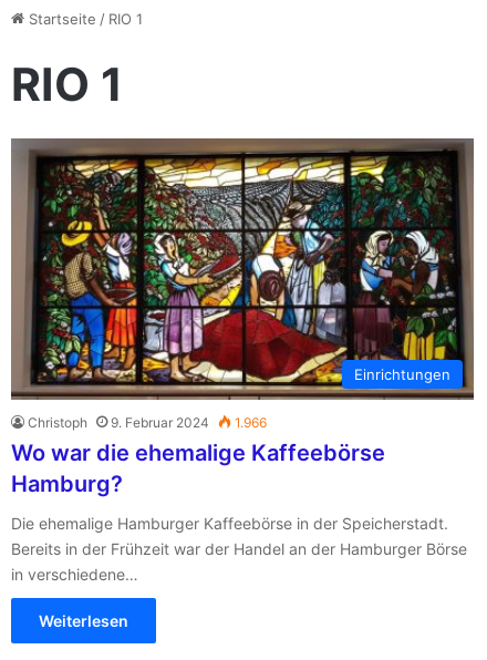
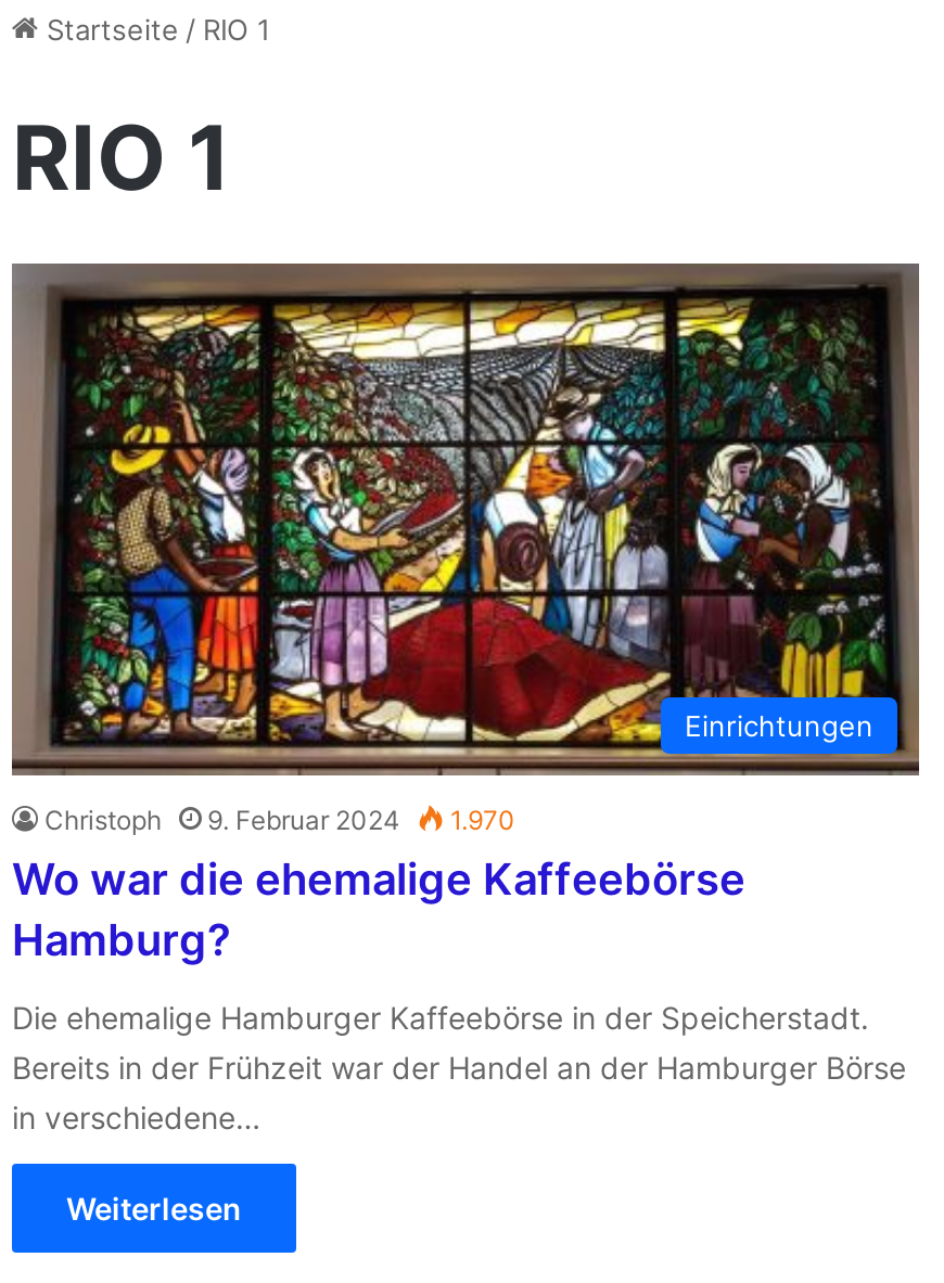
- Christoph 9. Februar 2024 1.966
+ Christoph 9. Februar 2024 1.970
